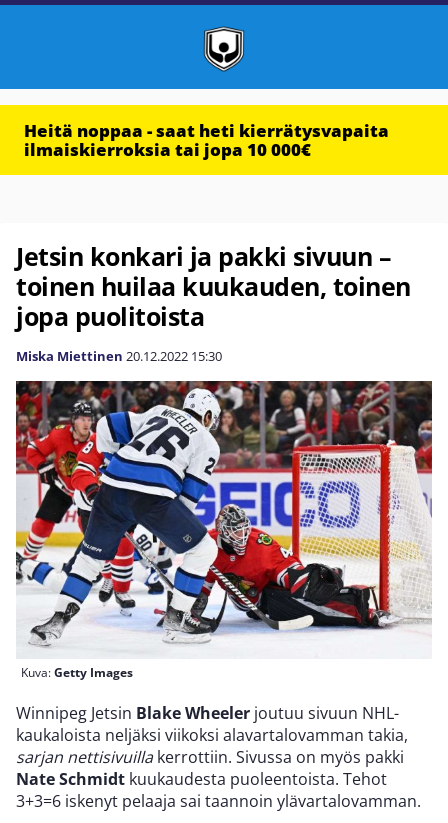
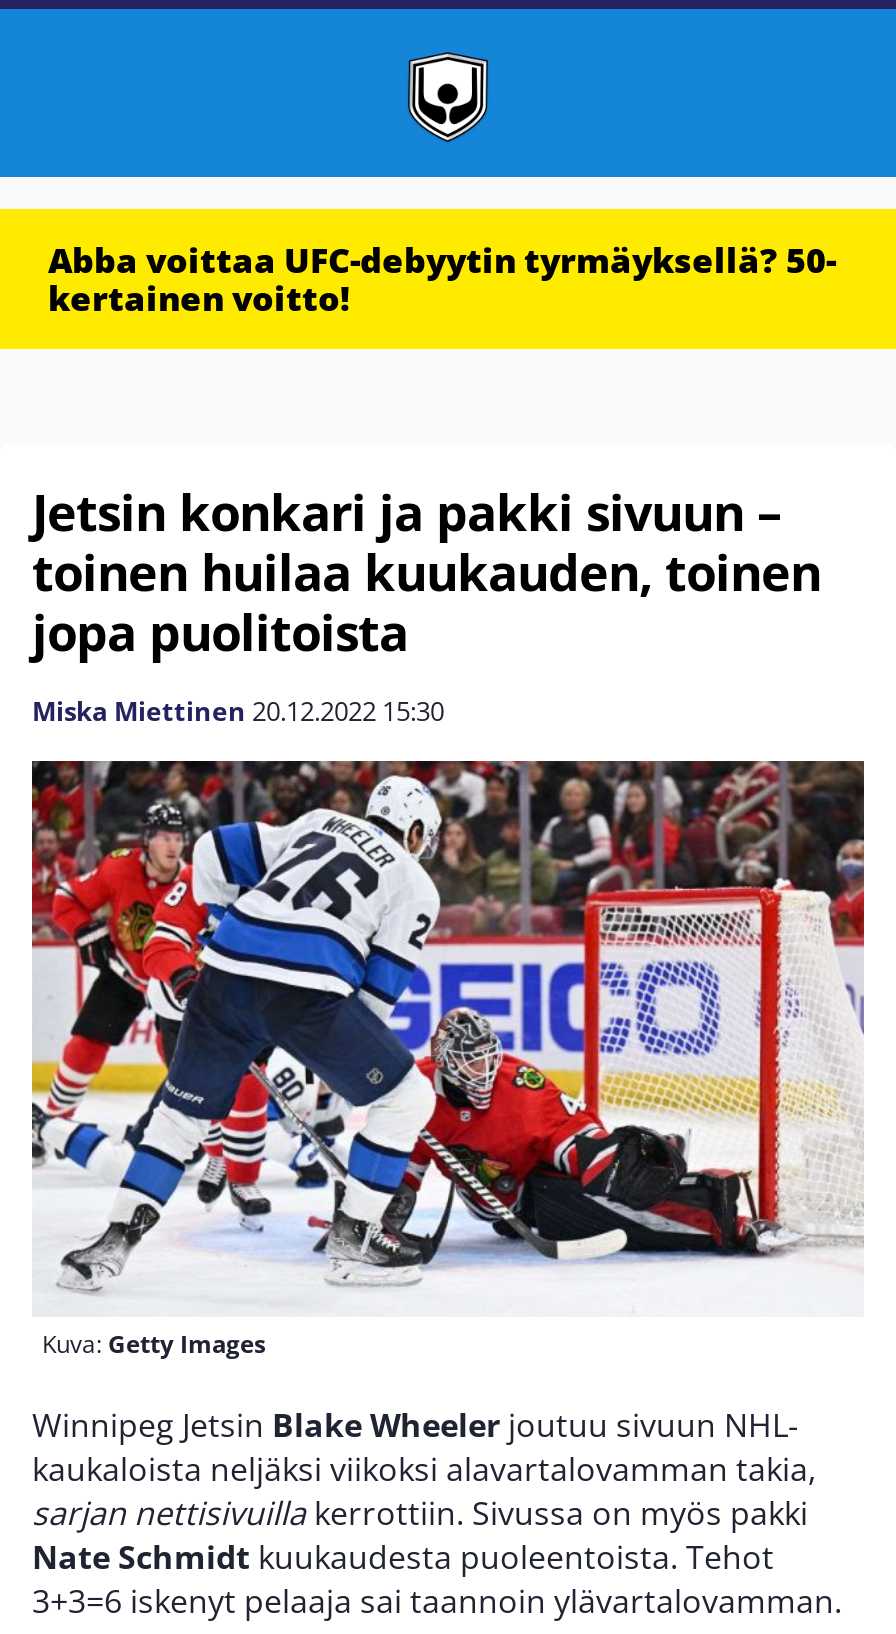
- Heitä noppaa - saat heti kierrätysvapaita
- ilmaiskierroksia tai jopa 10 000€
+ Abba voittaa UFC-debyytin tyrmäyksellä? 50-
+ kertainen voitto!
